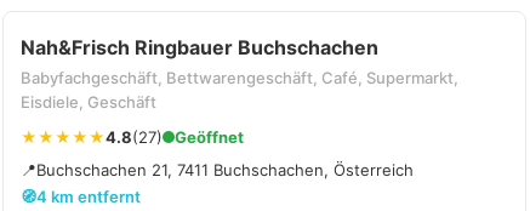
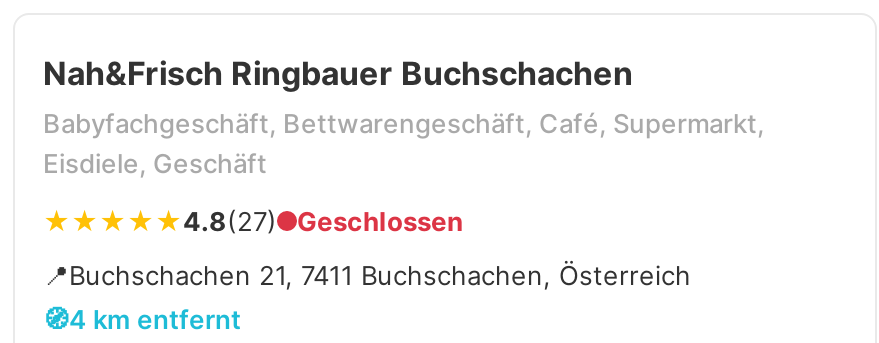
- Geöffnet
+ Geschlossen
